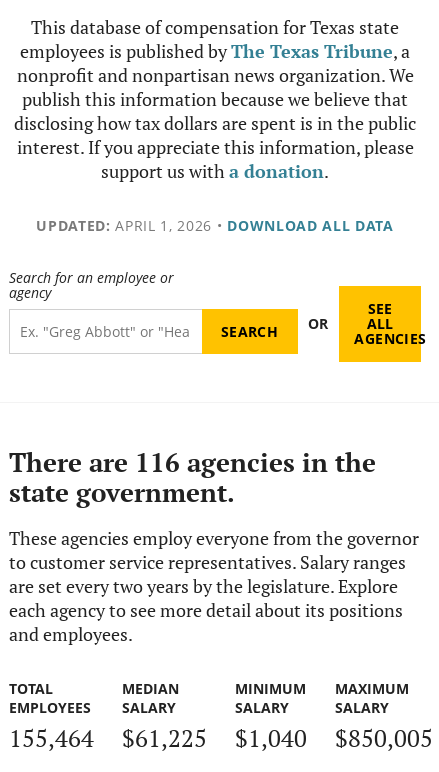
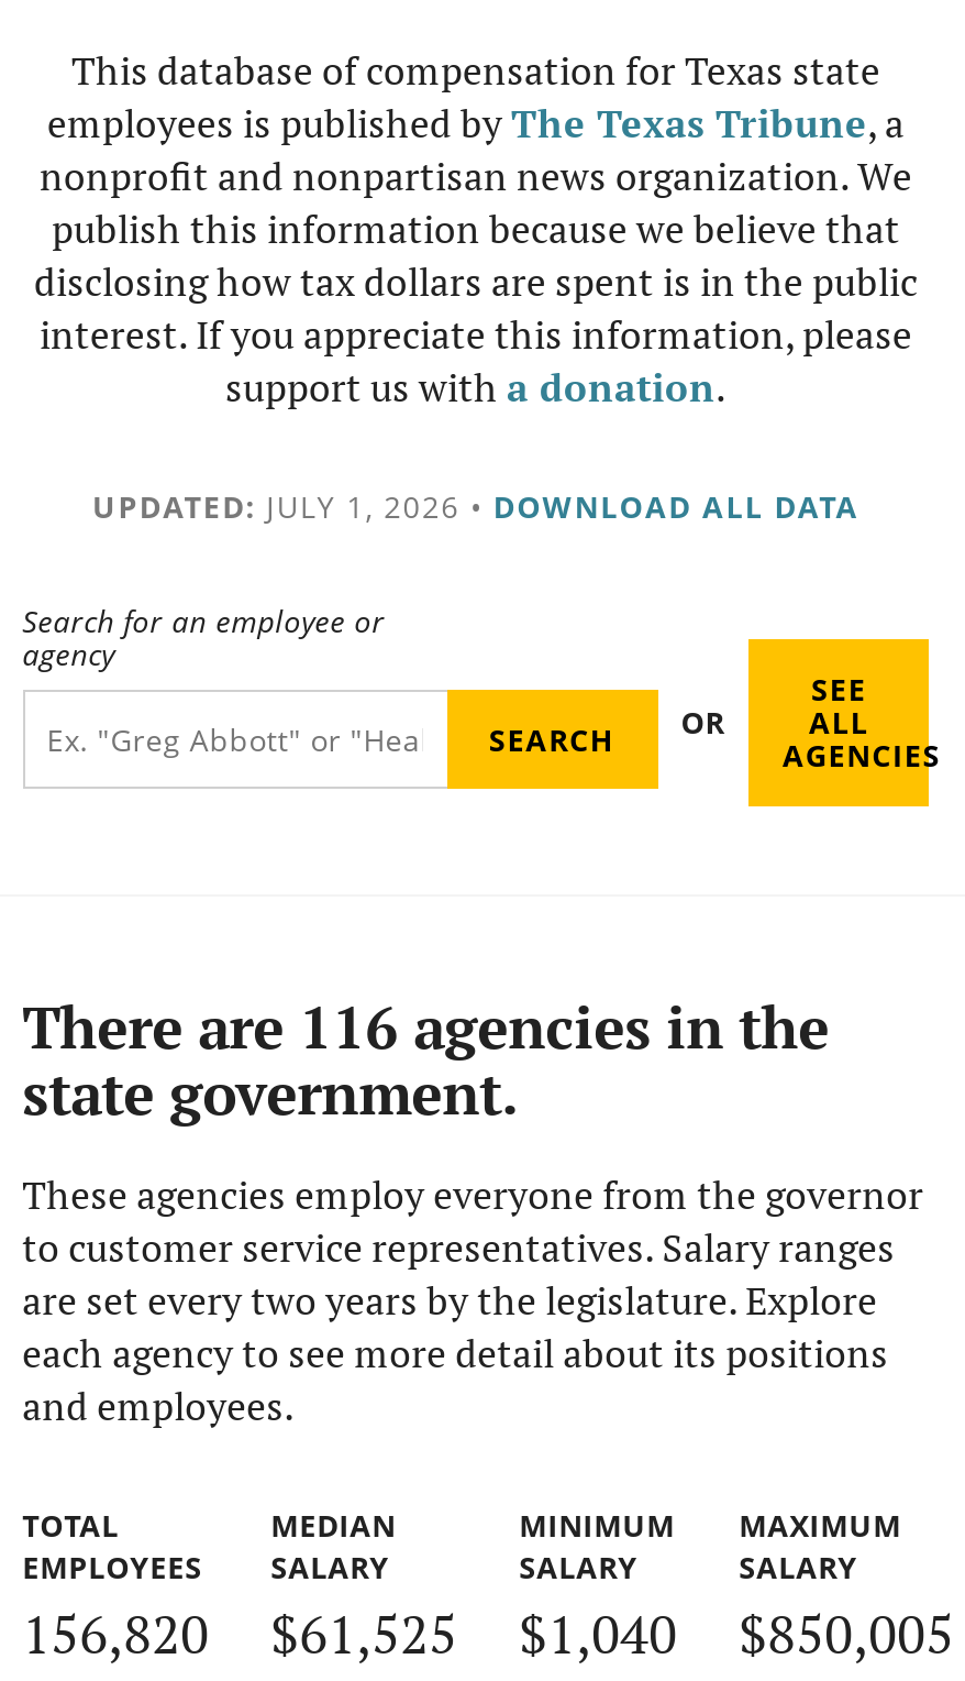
- UPDATED: APRIL 1, 2026 • DOWNLOAD ALL DATA
+ UPDATED: JULY 1, 2026 • DOWNLOAD ALL DATA

- 155,464
+ 156,820

- $61,225
+ $61,525
